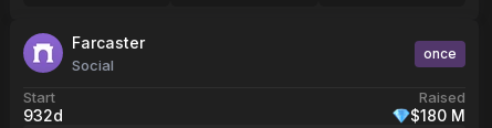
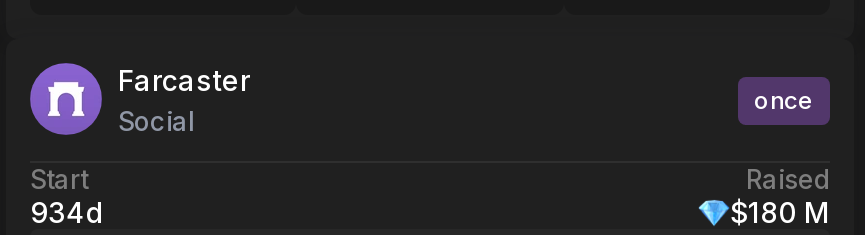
- 932d
+ 934d
